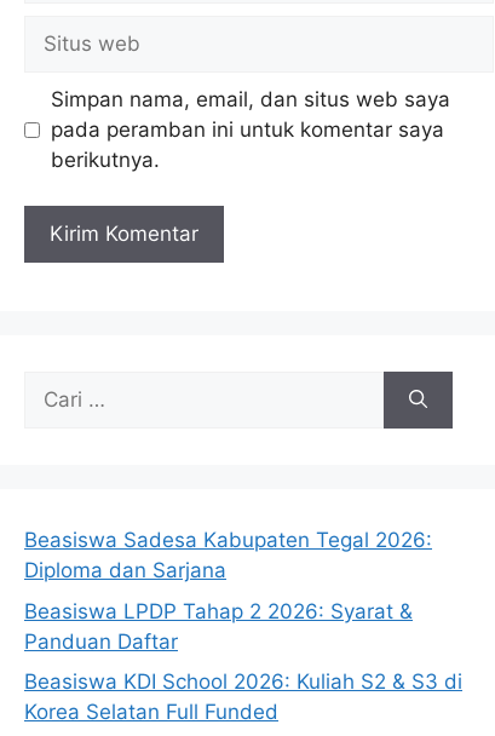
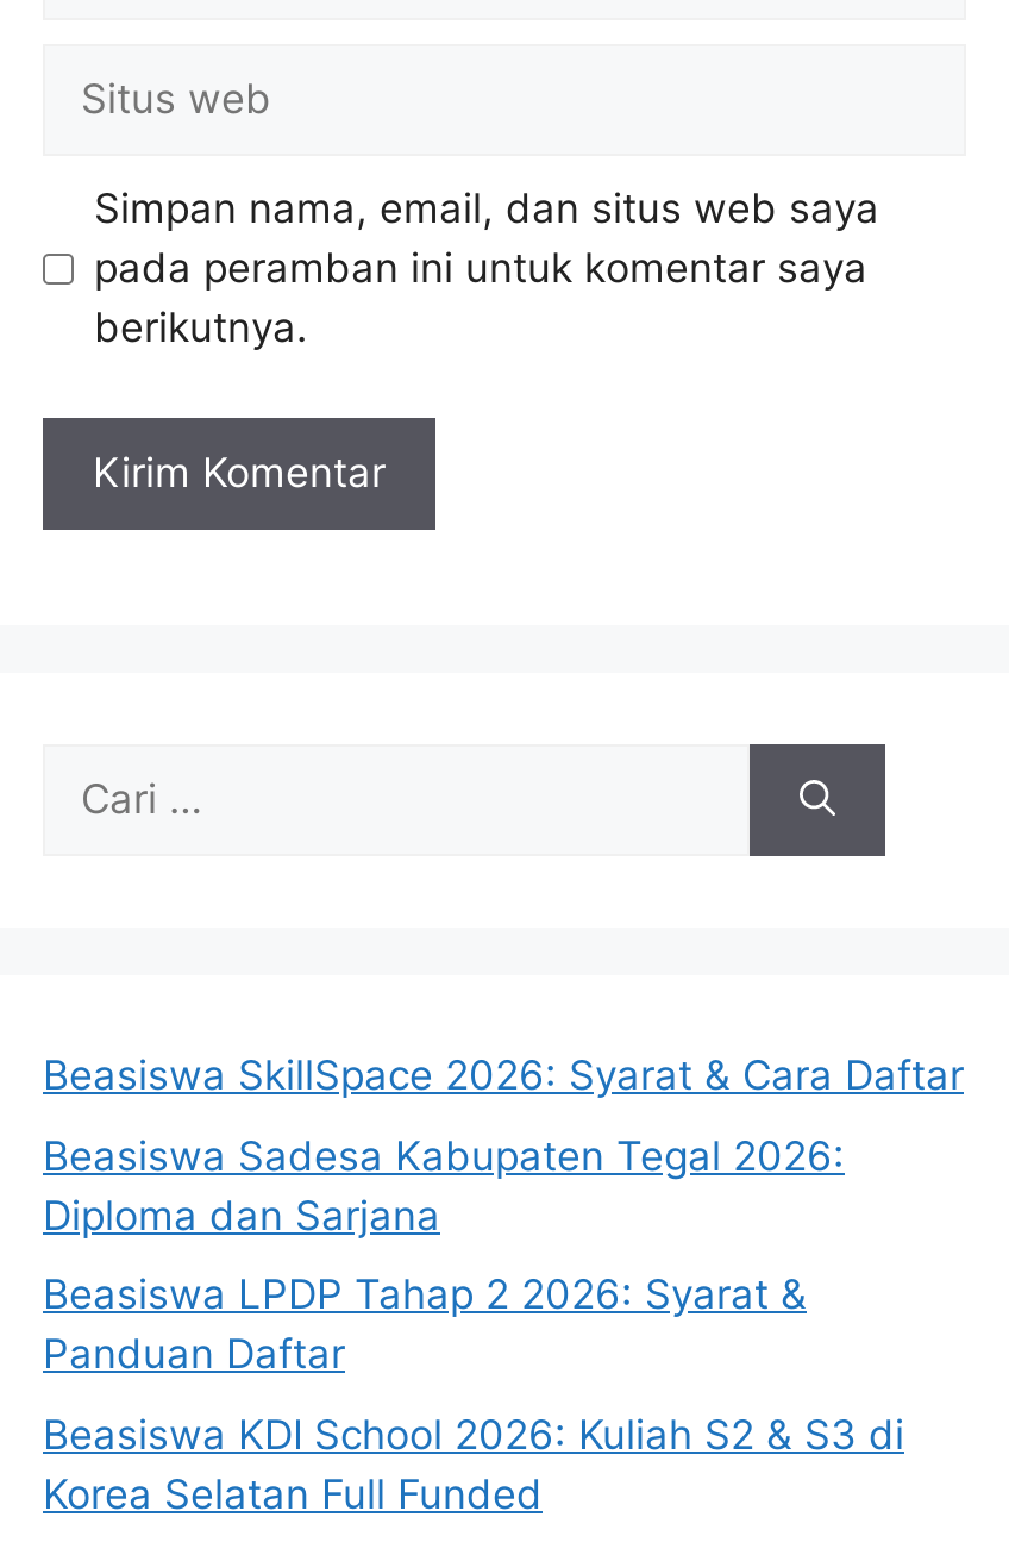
+ Beasiswa SkillSpace 2026: Syarat & Cara Daftar
